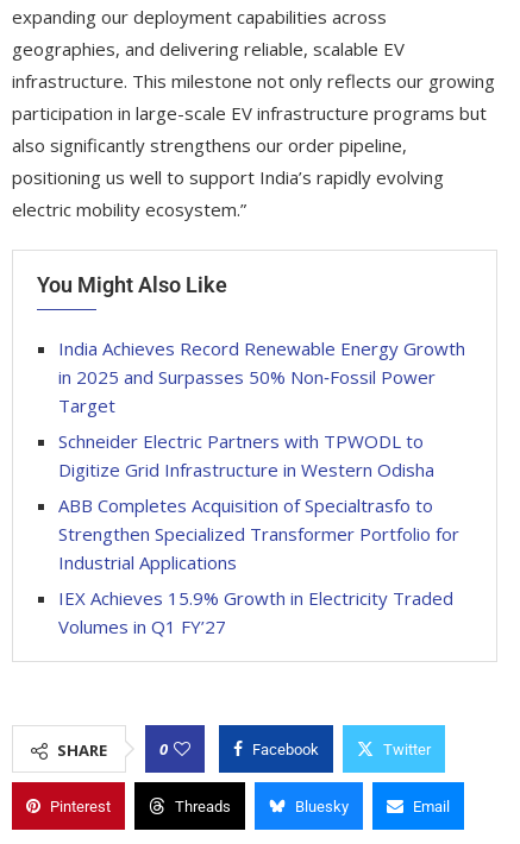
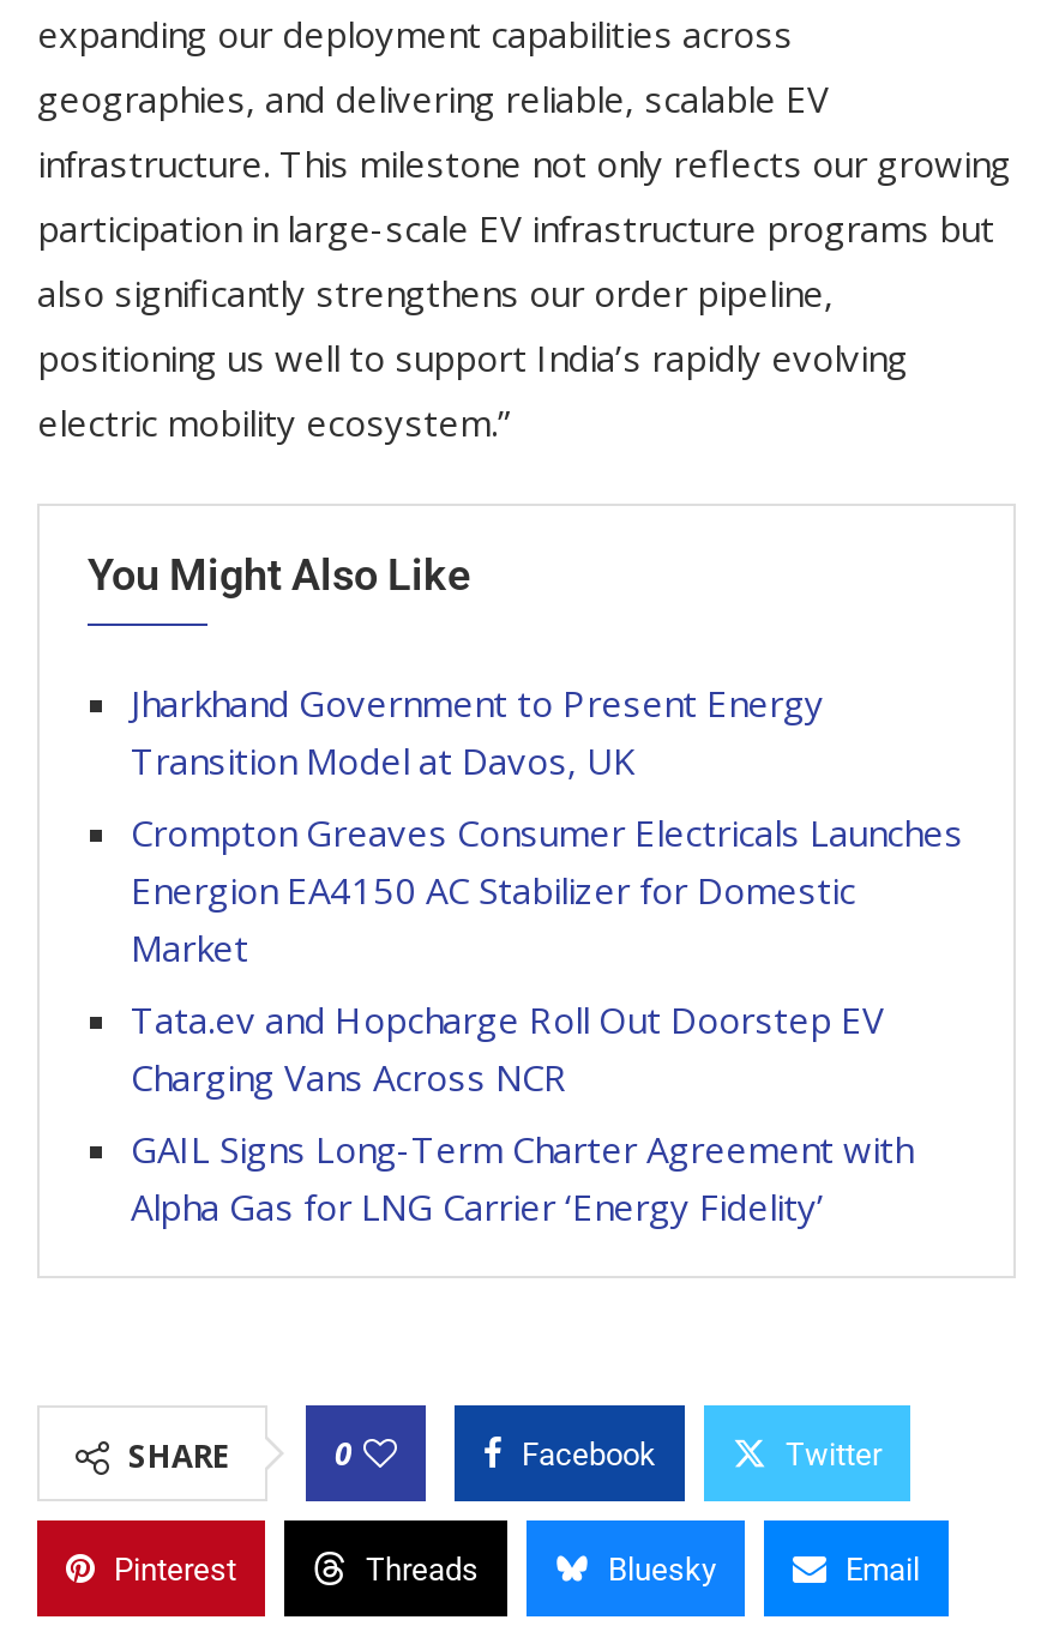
- India Achieves Record Renewable Energy Growth
- in 2025 and Surpasses 50% Non‑Fossil Power
- Target
+ Jharkhand Government to Present Energy
+ Transition Model at Davos, UK

- Schneider Electric Partners with TPWODL to
- Digitize Grid Infrastructure in Western Odisha
+ Crompton Greaves Consumer Electricals Launches
+ Energion EA4150 AC Stabilizer for Domestic
+ Market

- ABB Completes Acquisition of Specialtrasfo to
- Strengthen Specialized Transformer Portfolio for
- Industrial Applications
+ Tata.ev and Hopcharge Roll Out Doorstep EV
+ Charging Vans Across NCR

- IEX Achieves 15.9% Growth in Electricity Traded
- Volumes in Q1 FY’27
+ GAIL Signs Long-Term Charter Agreement with
+ Alpha Gas for LNG Carrier ‘Energy Fidelity’
